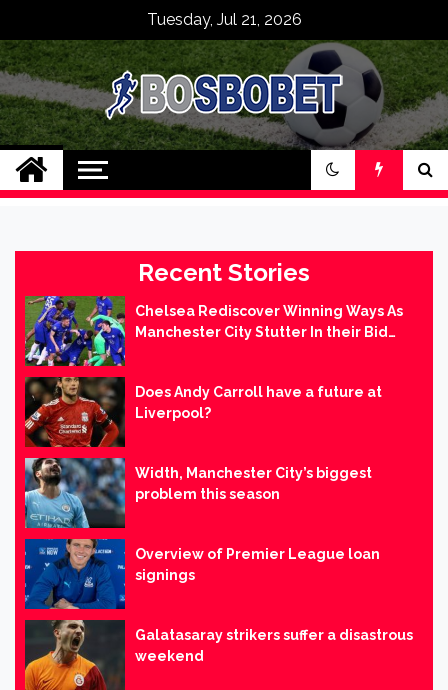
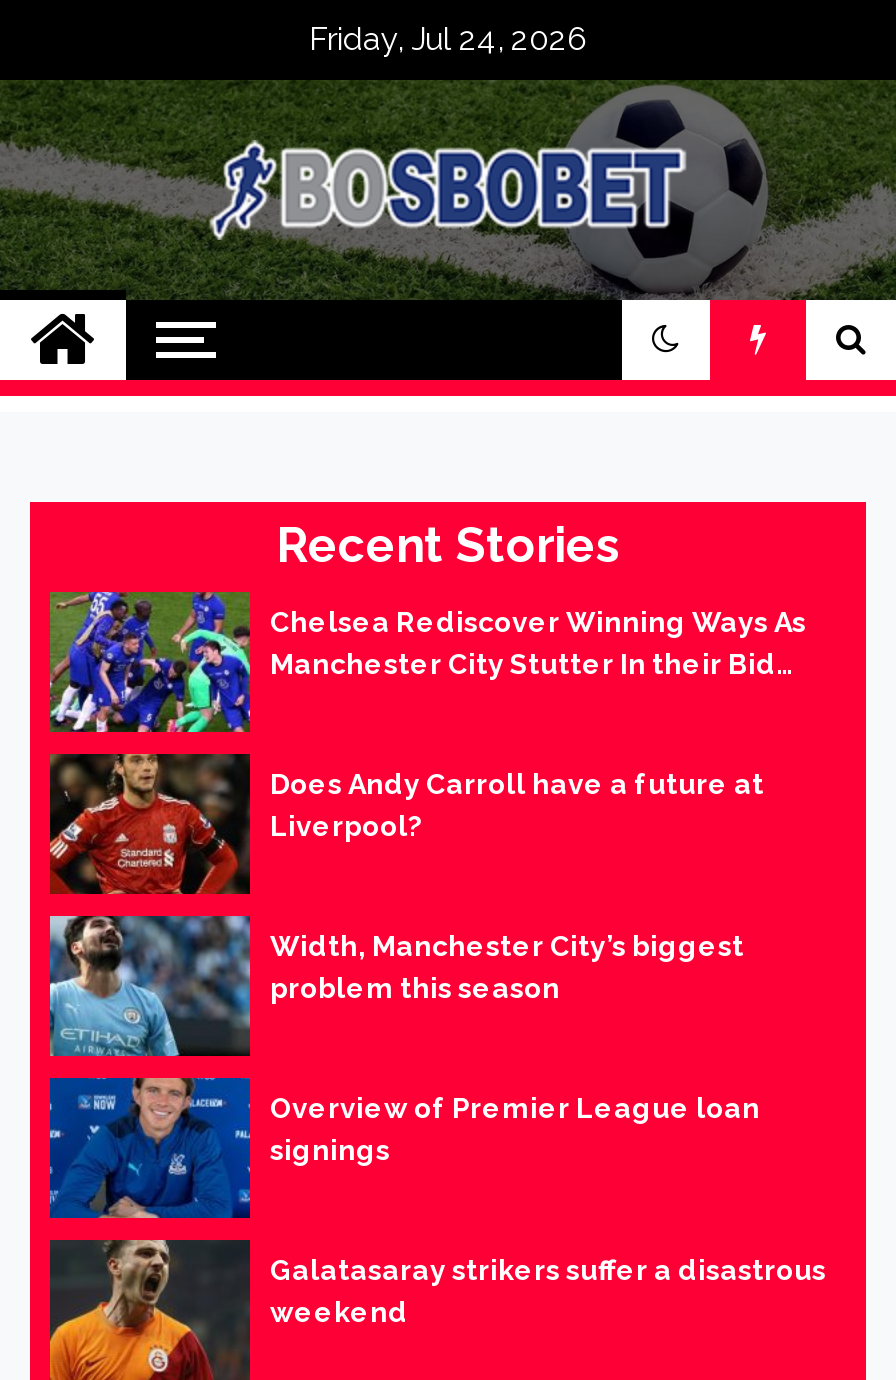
- Tuesday, Jul 21, 2026
+ Friday, Jul 24, 2026
